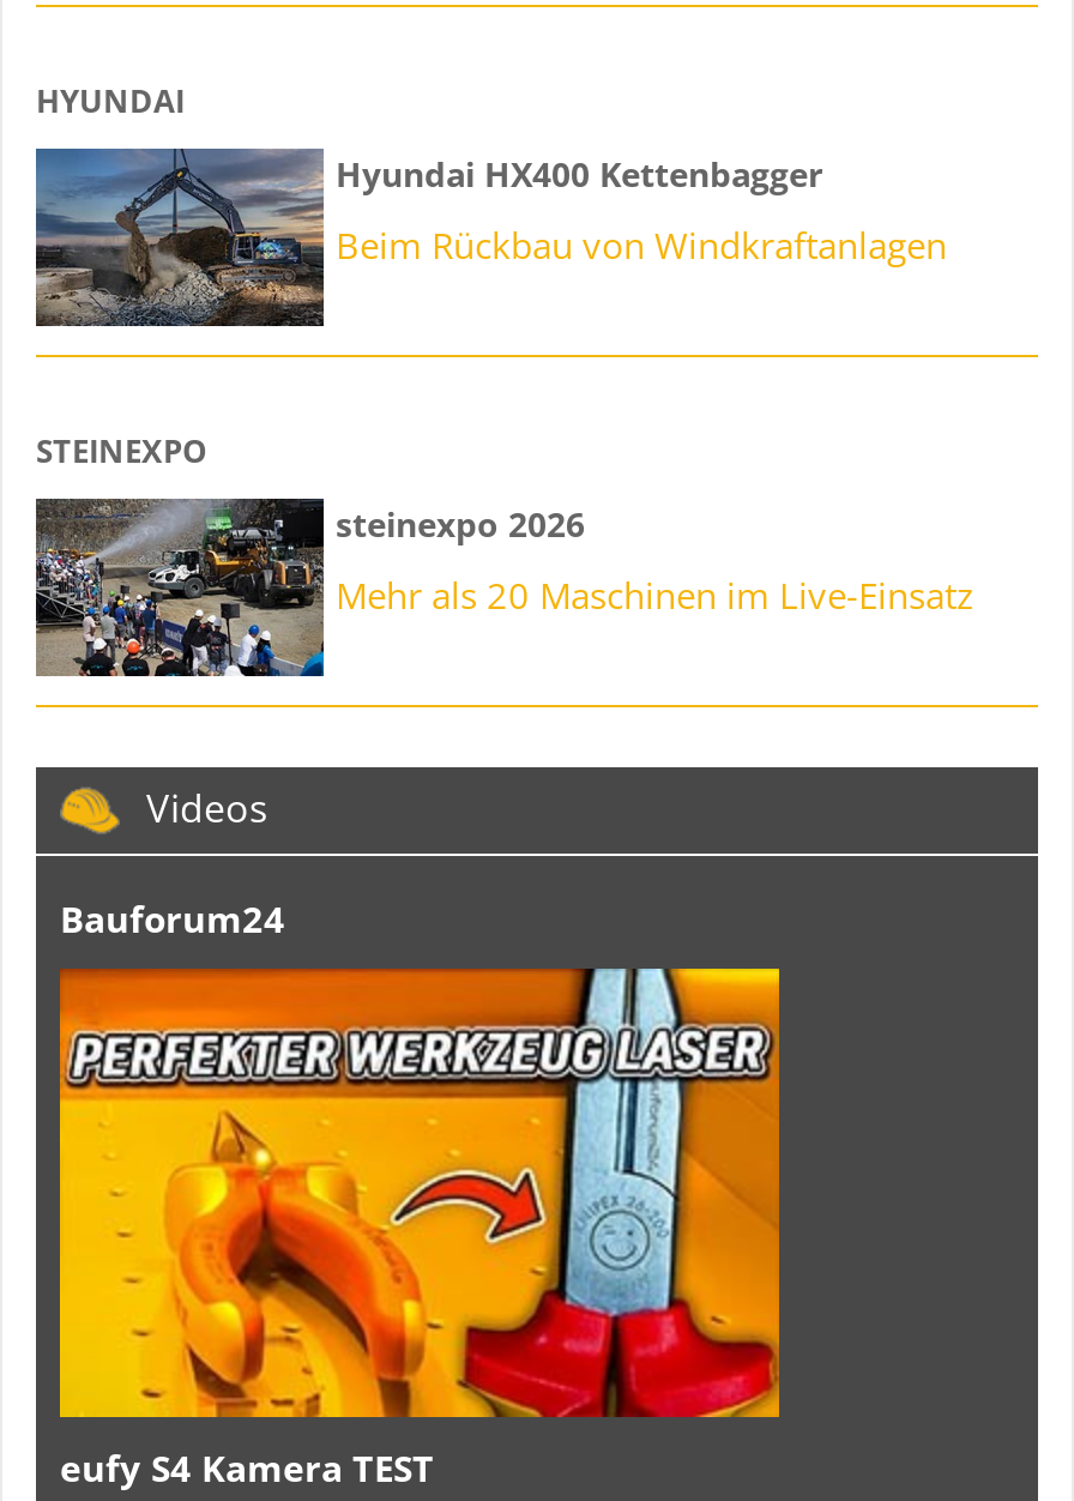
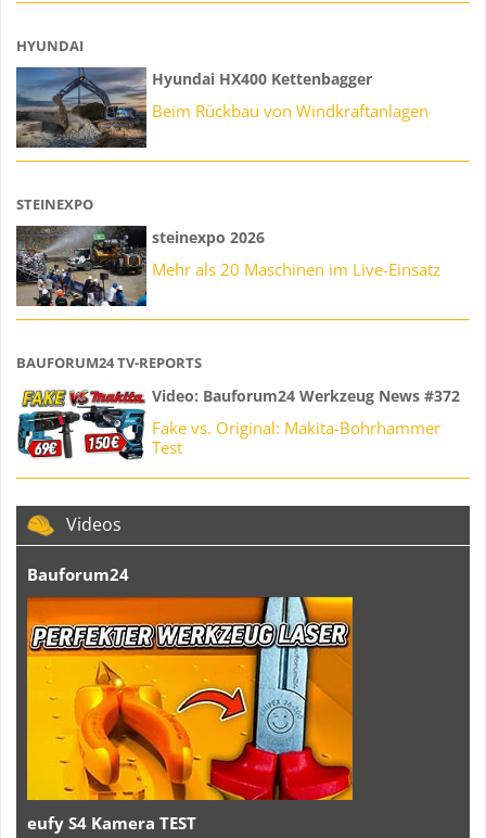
+ [image]
+ BAUFORUM24 TV-REPORTS
+ Video: Bauforum24 Werkzeug News #372
+ Fake vs. Original: Makita-Bohrhammer
+ Test
